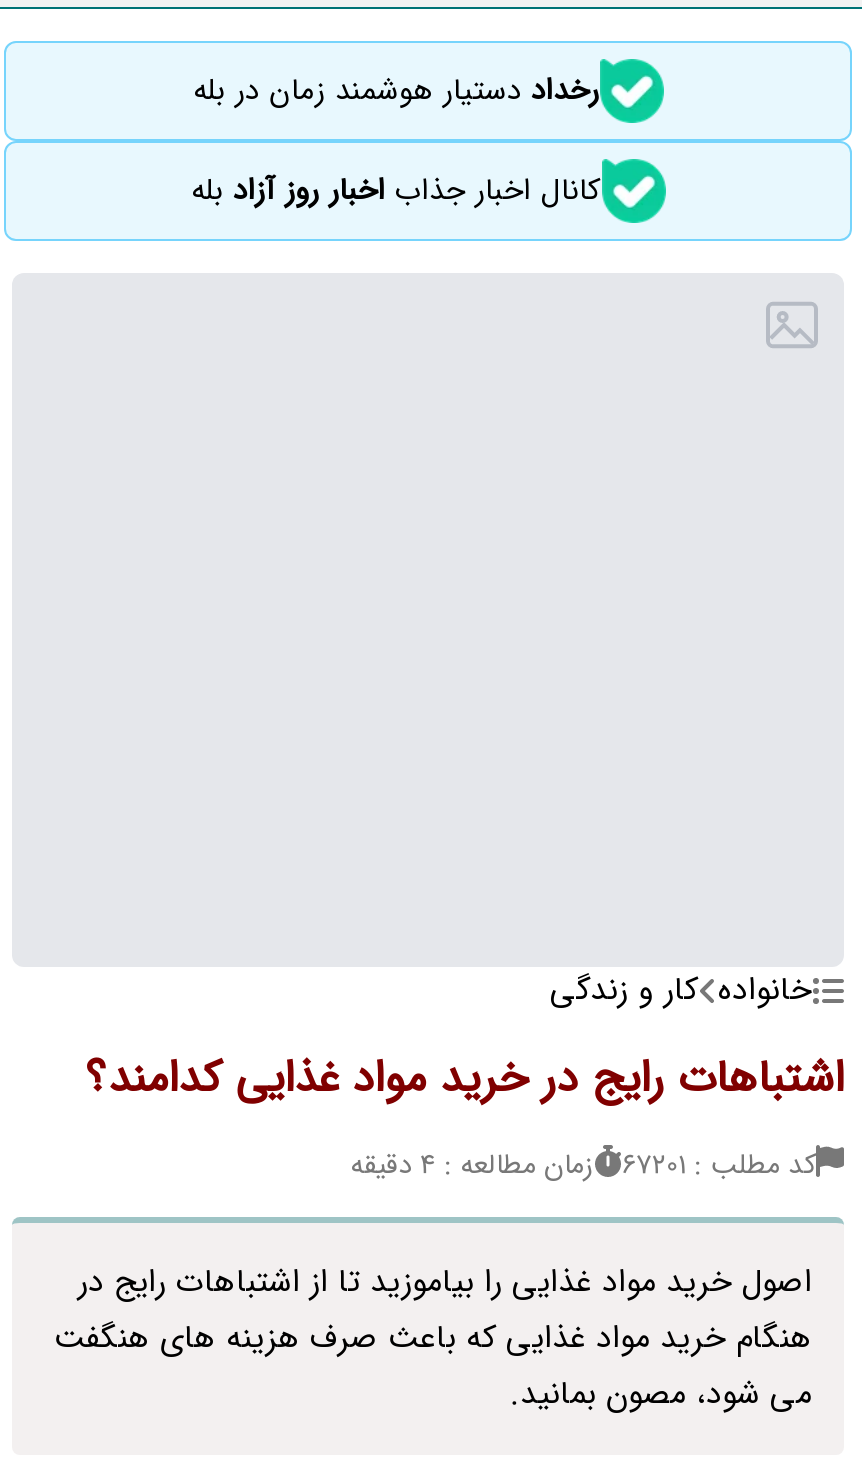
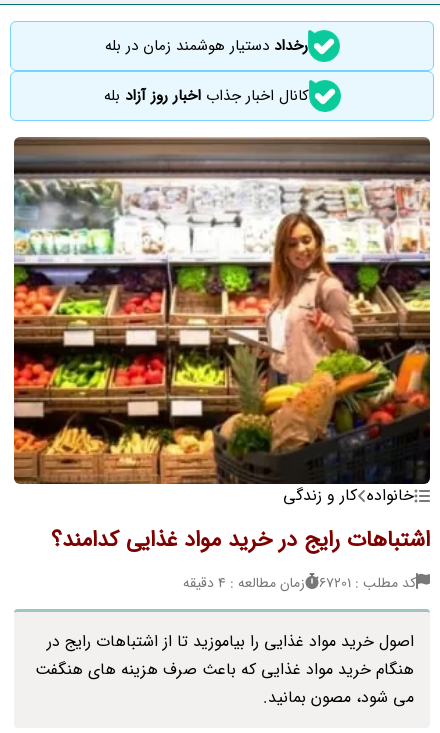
+ [image]
